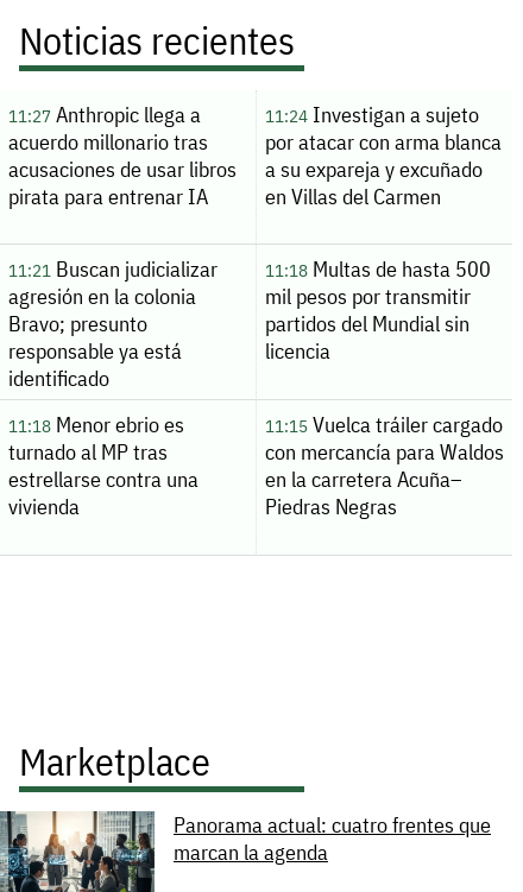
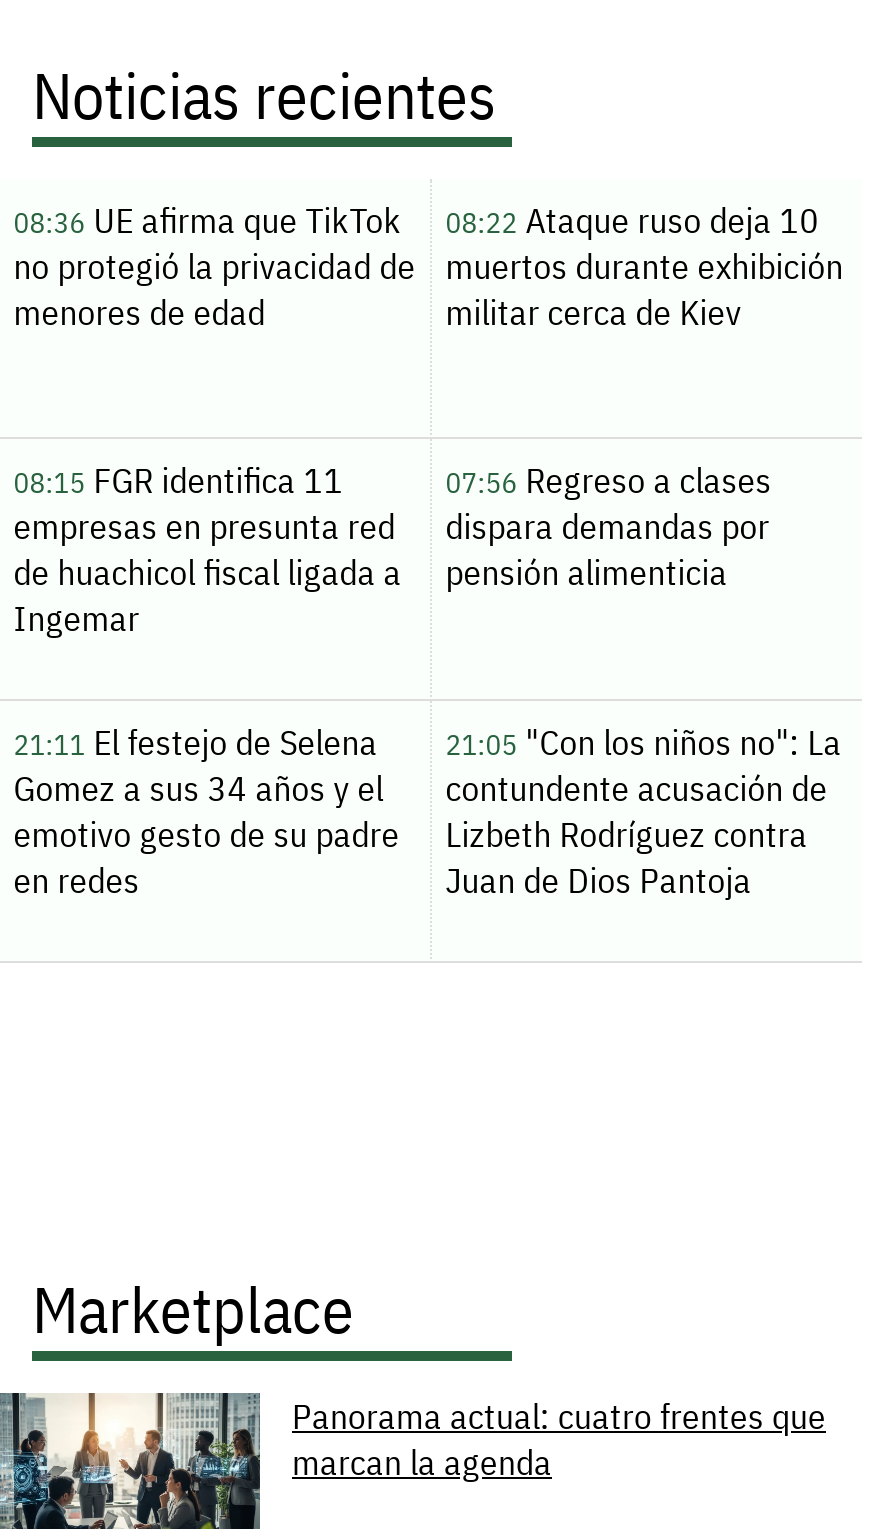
- 11:27 Anthropic llega a
- acuerdo millonario tras
- acusaciones de usar libros
- pirata para entrenar IA
+ 08:36 UE afirma que TikTok
+ no protegió la privacidad de
+ menores de edad

- 11:24 Investigan a sujeto
- por atacar con arma blanca
- a su expareja y excuñado
- en Villas del Carmen
+ 08:22 Ataque ruso deja 10
+ muertos durante exhibición
+ militar cerca de Kiev

- 11:21 Buscan judicializar
- agresión en la colonia
- Bravo; presunto
- responsable ya está
- identificado
+ 08:15 FGR identifica 11
+ empresas en presunta red
+ de huachicol fiscal ligada a
+ Ingemar

- 11:18 Multas de hasta 500
- mil pesos por transmitir
- partidos del Mundial sin
- licencia
+ 07:56 Regreso a clases
+ dispara demandas por
+ pensión alimenticia

- 11:18 Menor ebrio es
- turnado al MP tras
- estrellarse contra una
- vivienda
+ 21:11 El festejo de Selena
+ Gomez a sus 34 años y el
+ emotivo gesto de su padre
+ en redes

- 11:15 Vuelca tráiler cargado
- con mercancía para Waldos
- en la carretera Acuña–
- Piedras Negras
+ 21:05 "Con los niños no": La
+ contundente acusación de
+ Lizbeth Rodríguez contra
+ Juan de Dios Pantoja
